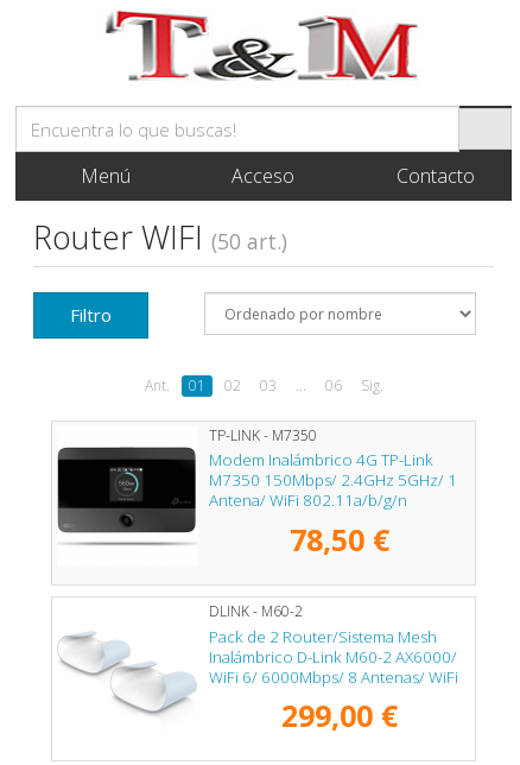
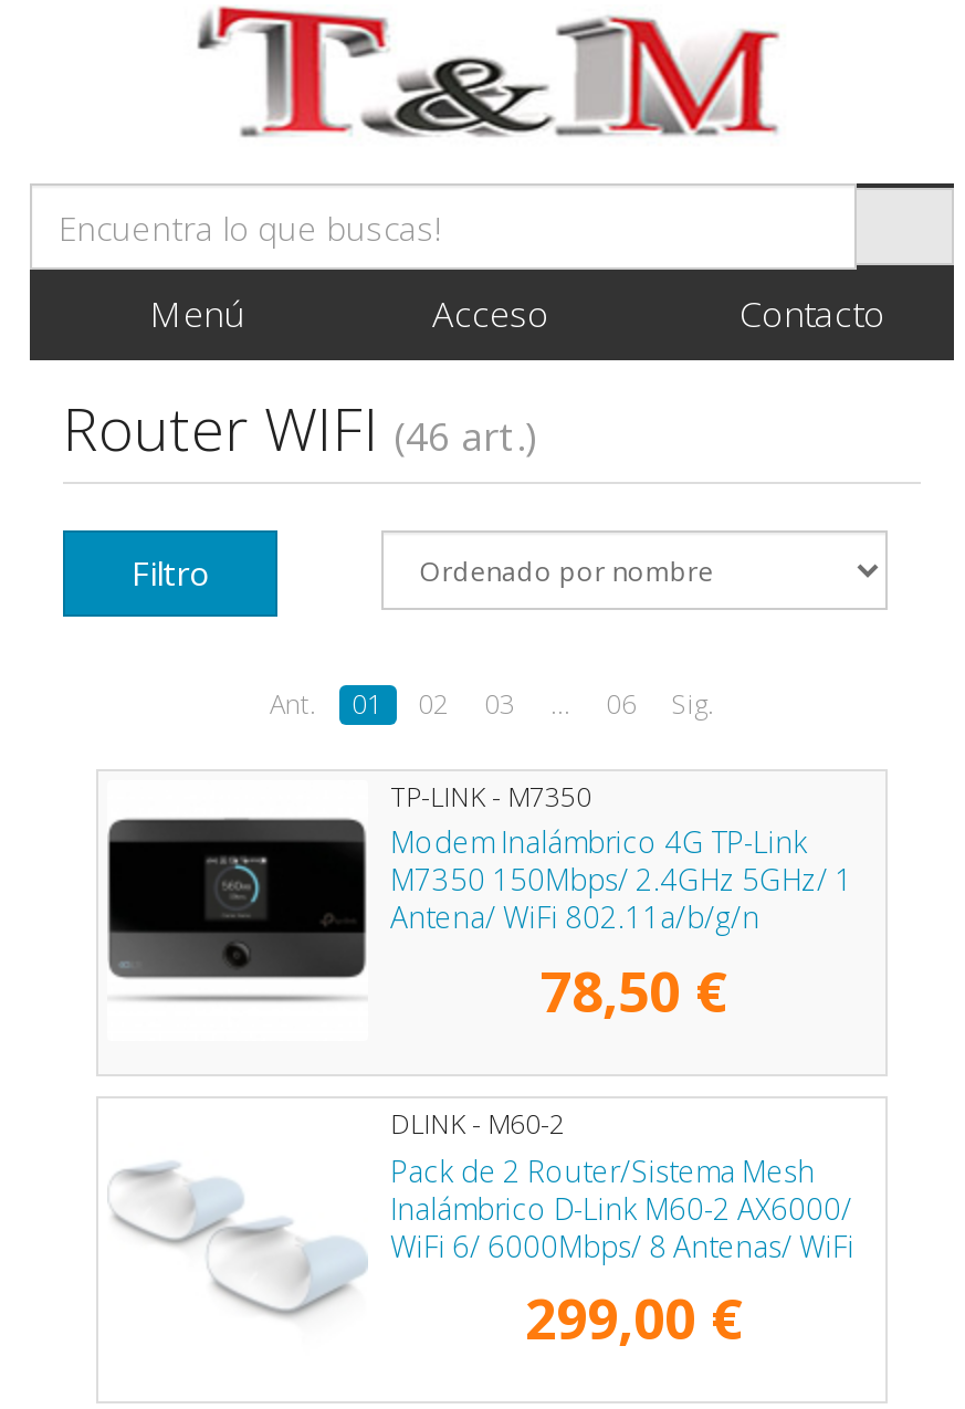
- Router WIFI (50 art.)
+ Router WIFI (46 art.)
